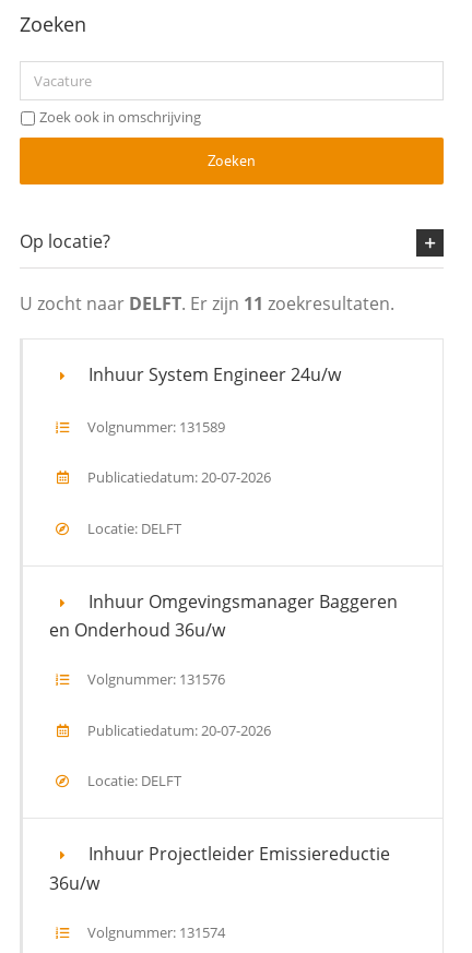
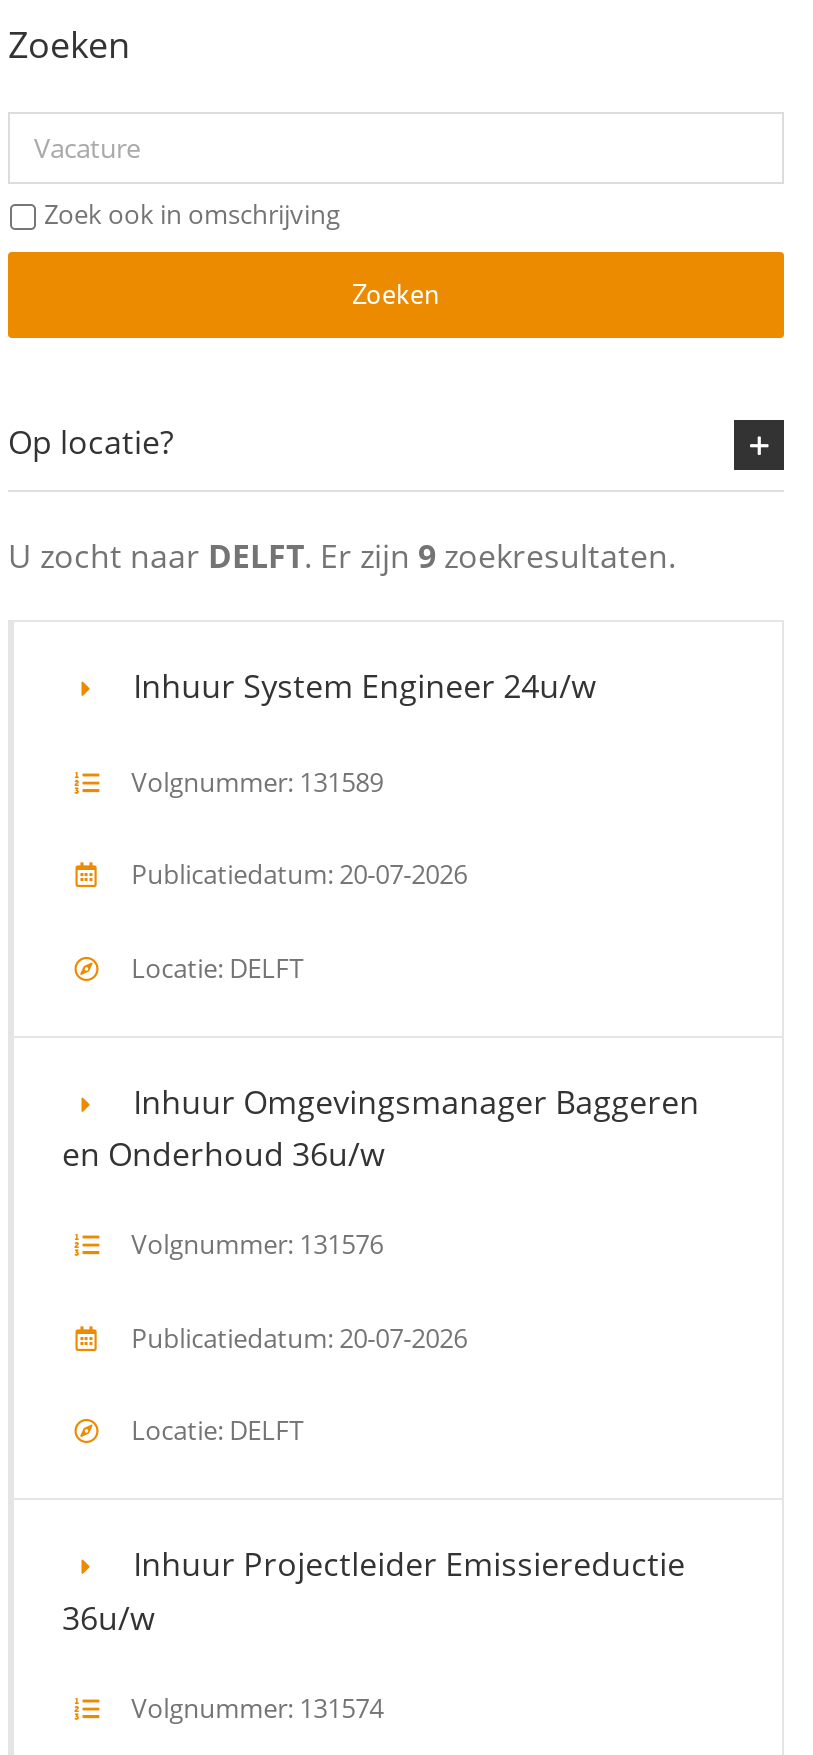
- U zocht naar DELFT. Er zijn 11 zoekresultaten.
+ U zocht naar DELFT. Er zijn 9 zoekresultaten.
